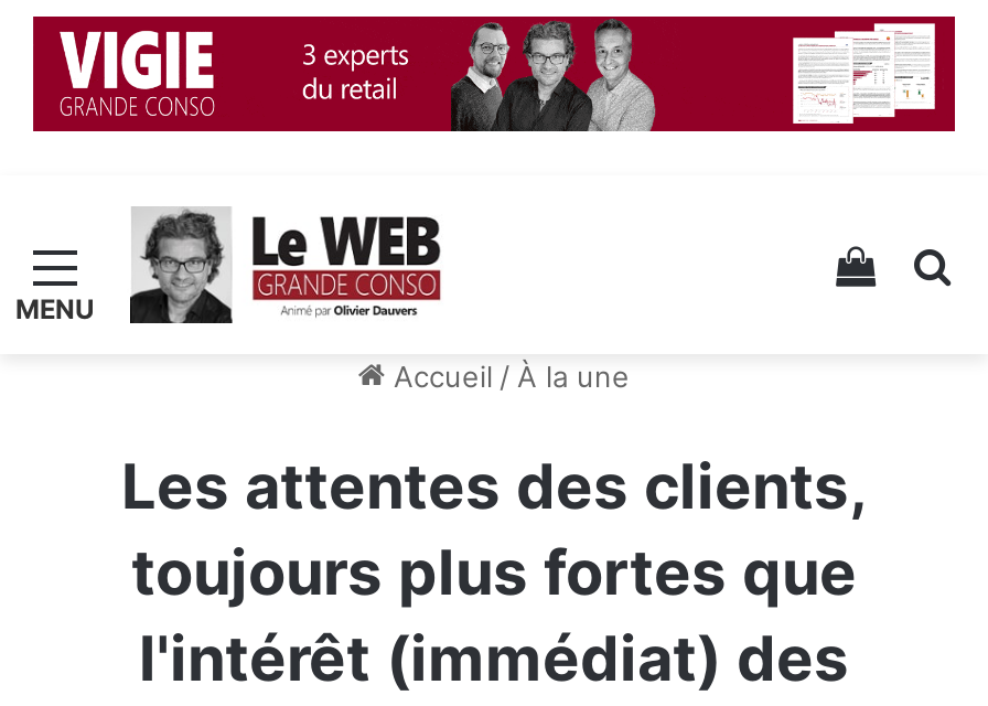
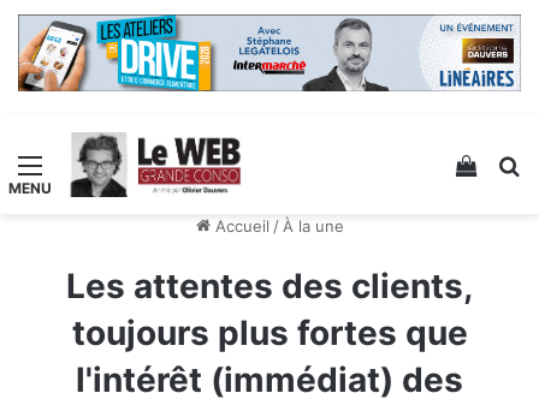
- [image]
+ [image]
